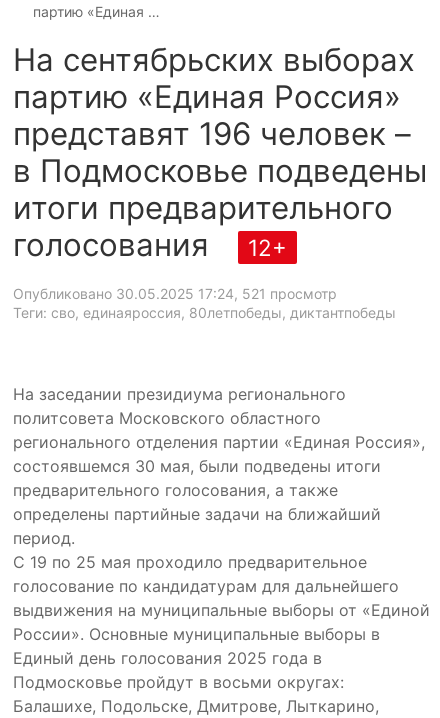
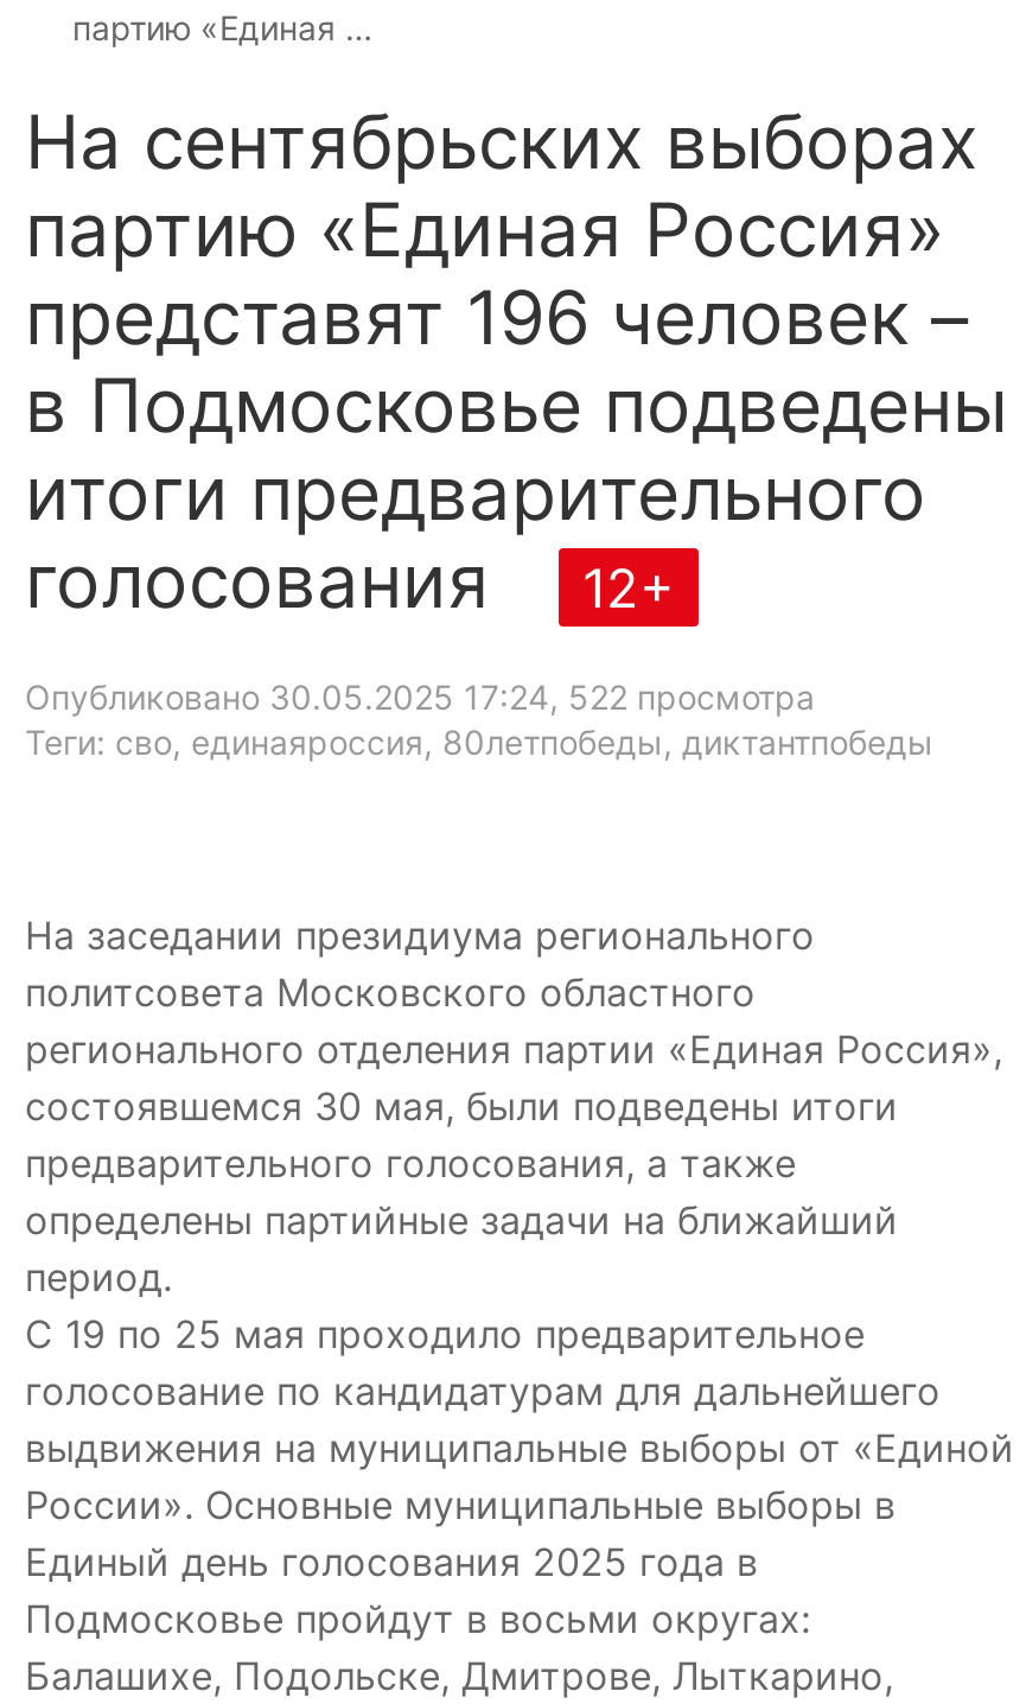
- Опубликовано 30.05.2025 17:24, 521 просмотр
+ Опубликовано 30.05.2025 17:24, 522 просмотра
